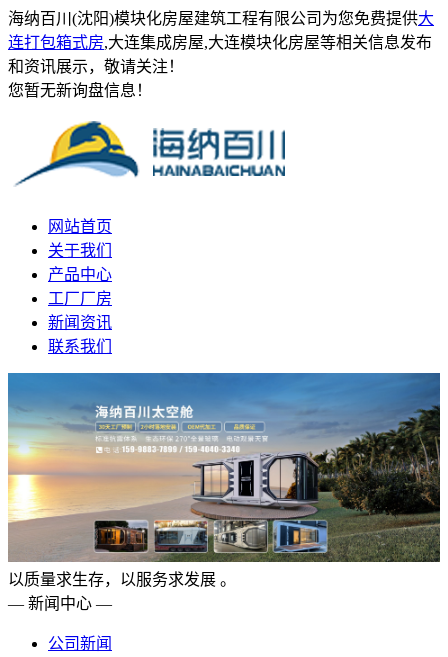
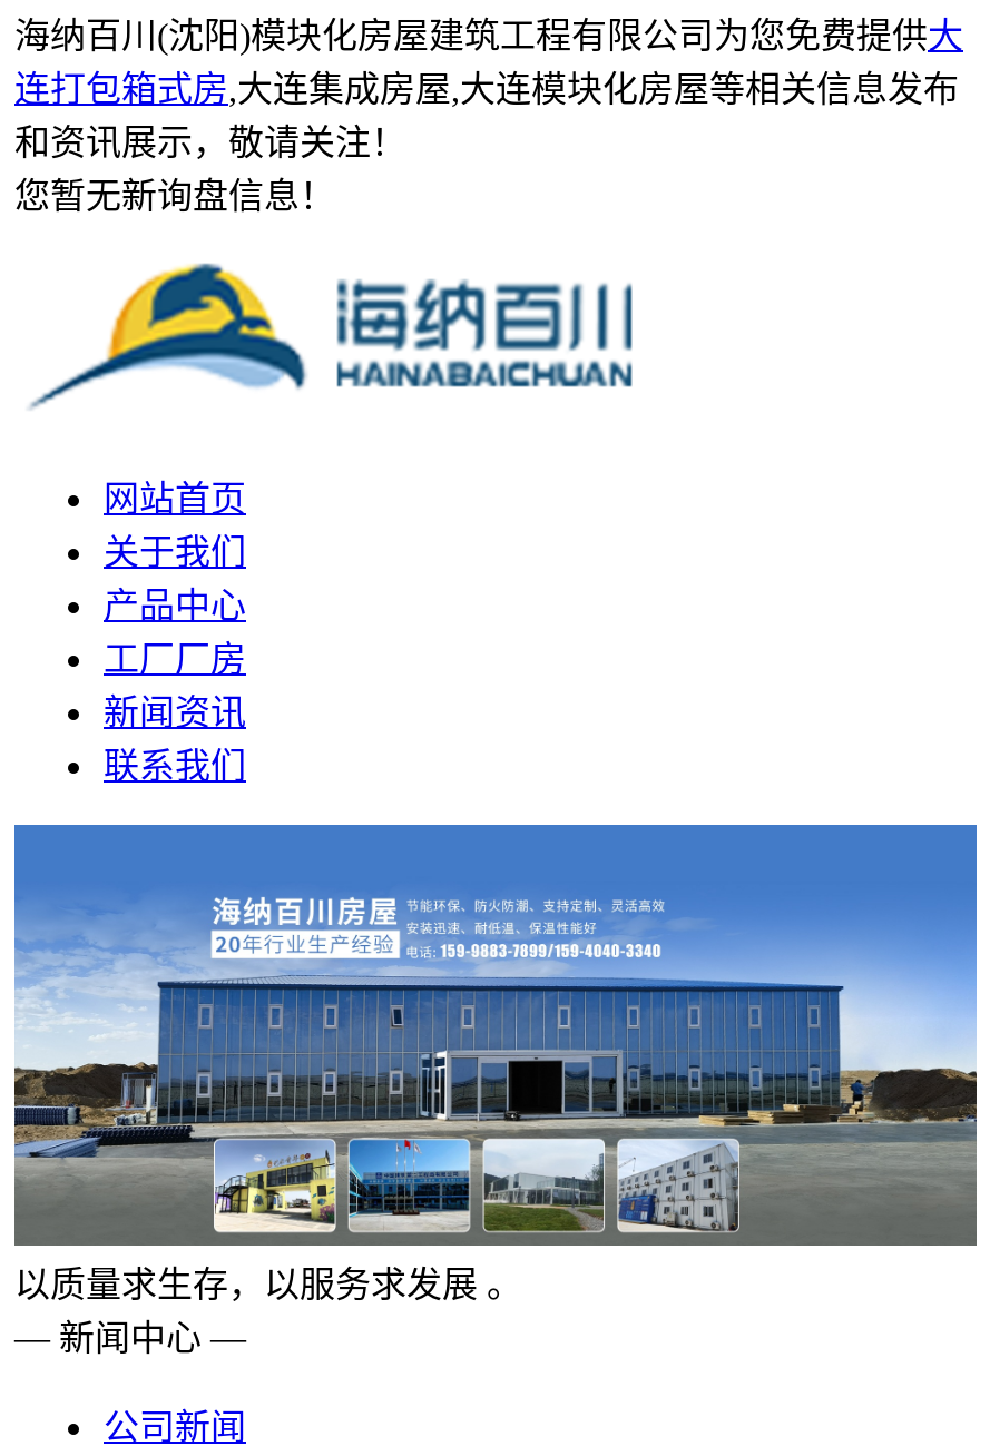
- [image]
+ [image]
